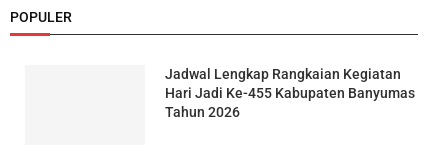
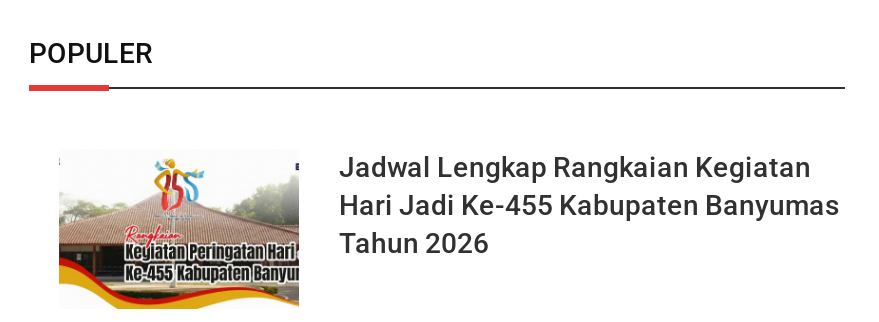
+ [image]
